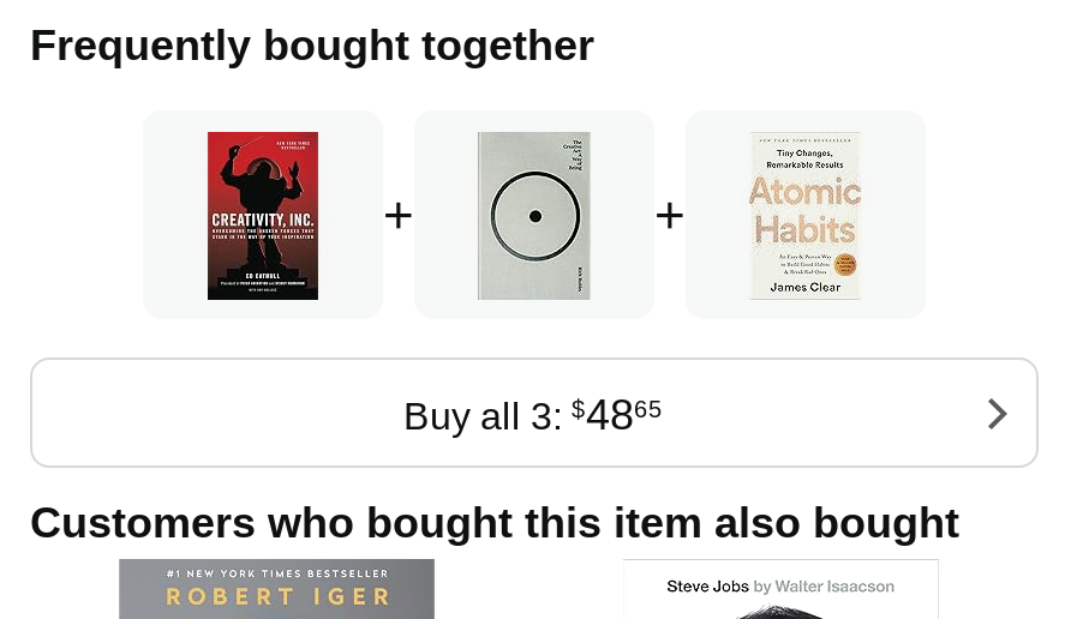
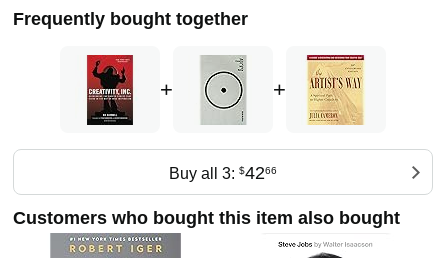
- [image]
+ [image]

- Buy all 3: $4865
+ Buy all 3: $4266
